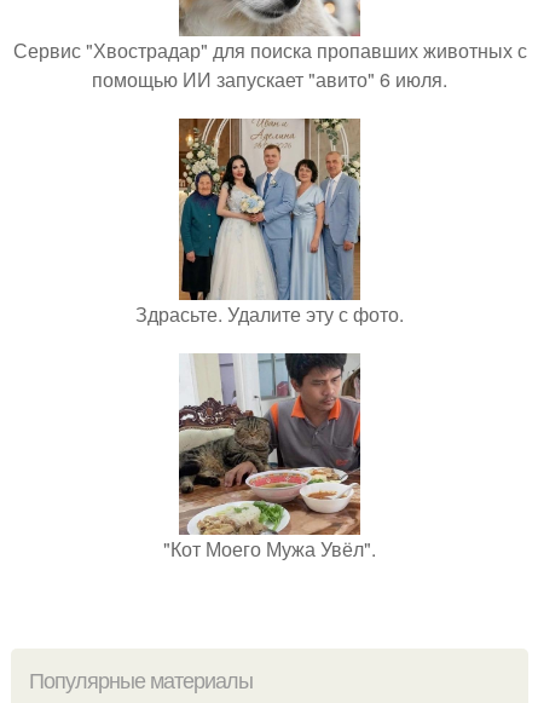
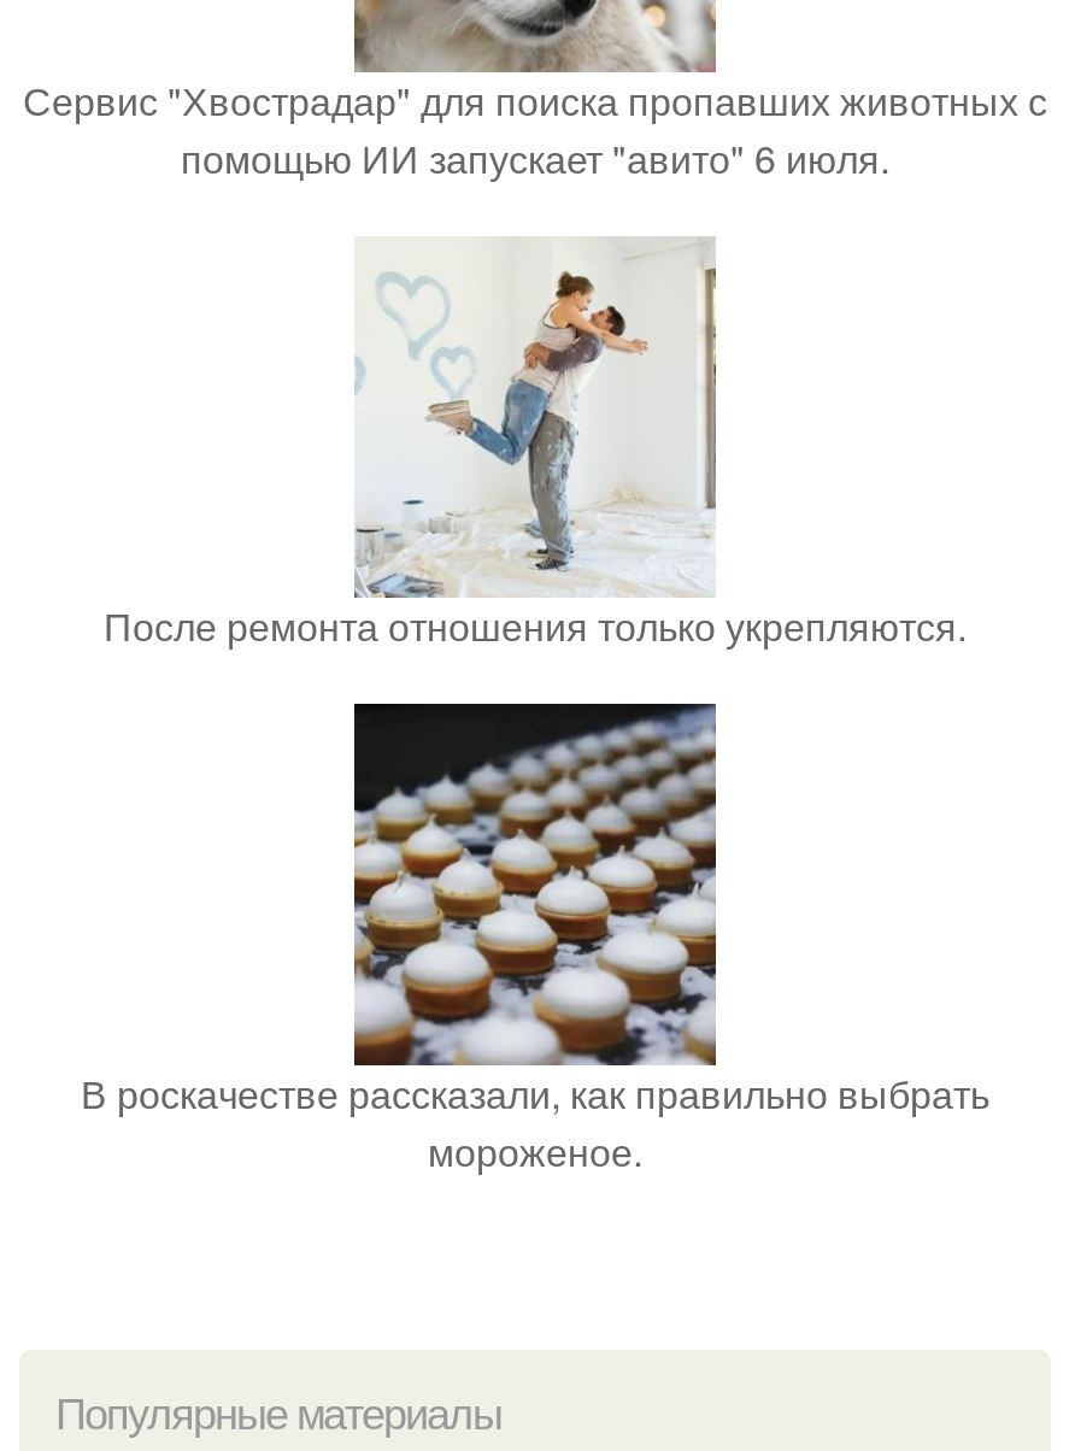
- [image]
- Здрасьте. Удалите эту с фото.
+ [image]
+ После ремонта отношения только укрепляются.

- [image]
- "Кот Моего Мужа Увёл".
+ [image]
+ В роскачестве рассказали, как правильно выбрать
+ мороженое.
